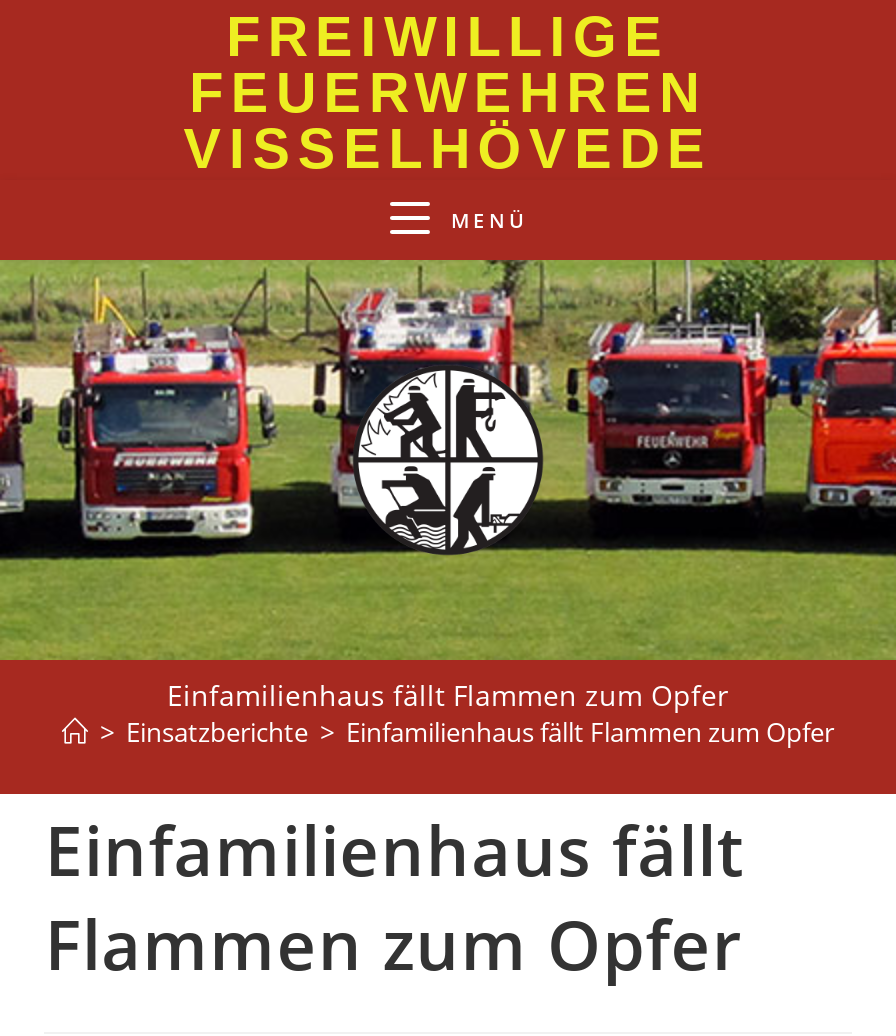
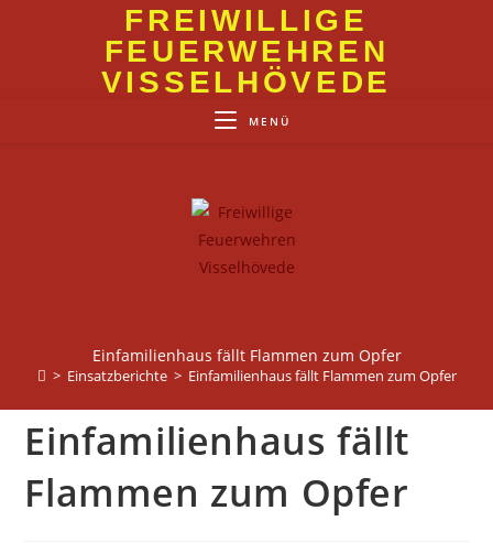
- [image]
